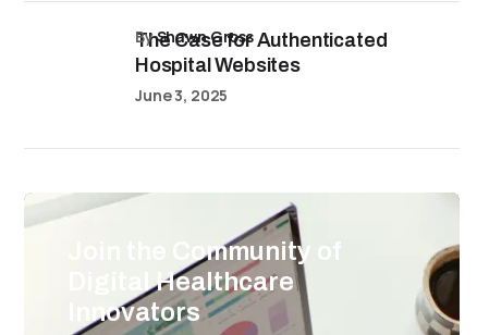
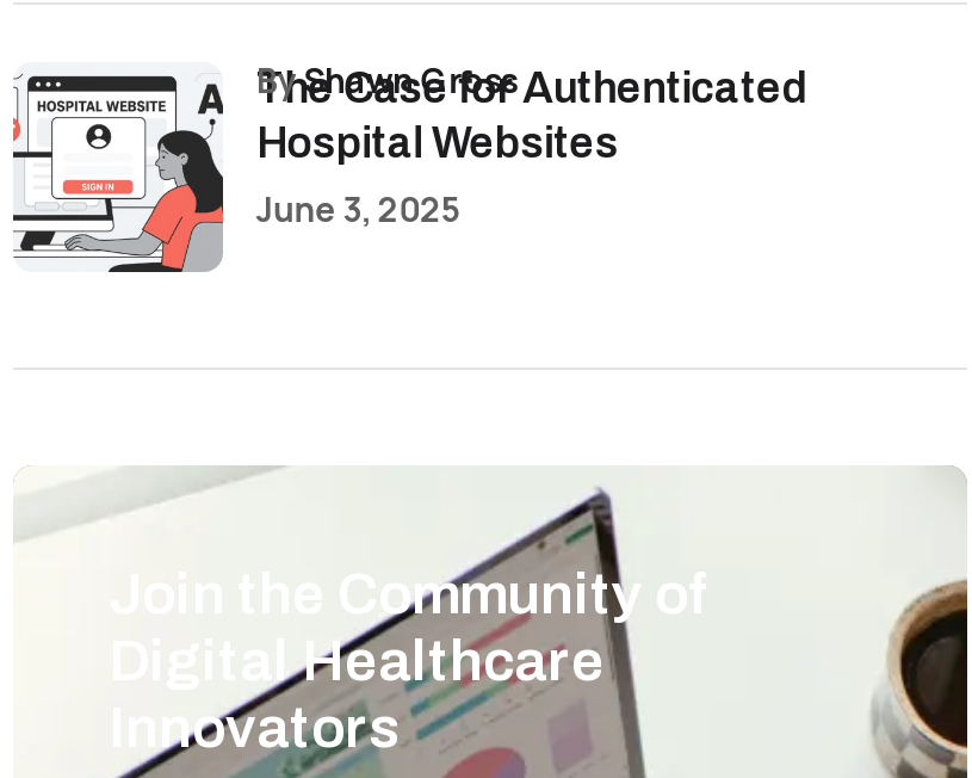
+ [image]
